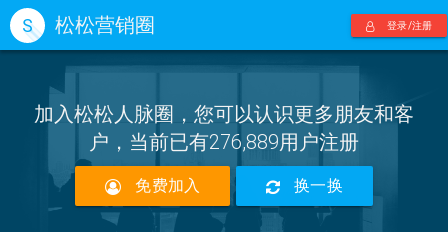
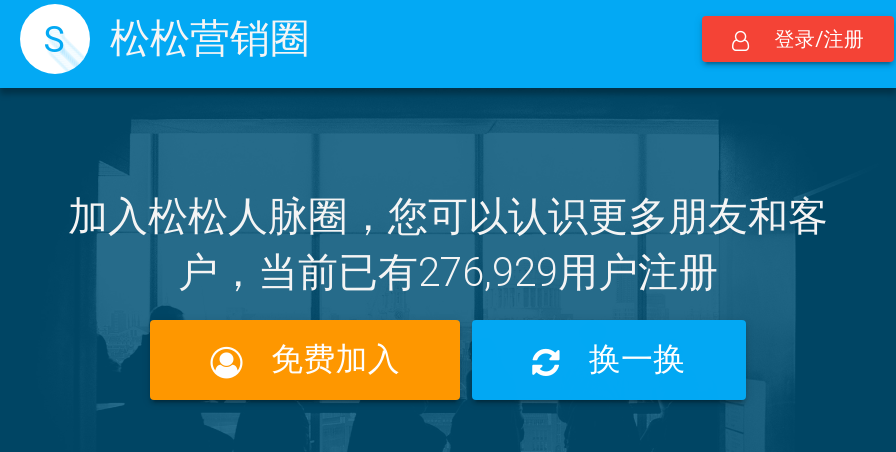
- 户，当前已有276,889用户注册
+ 户，当前已有276,929用户注册
